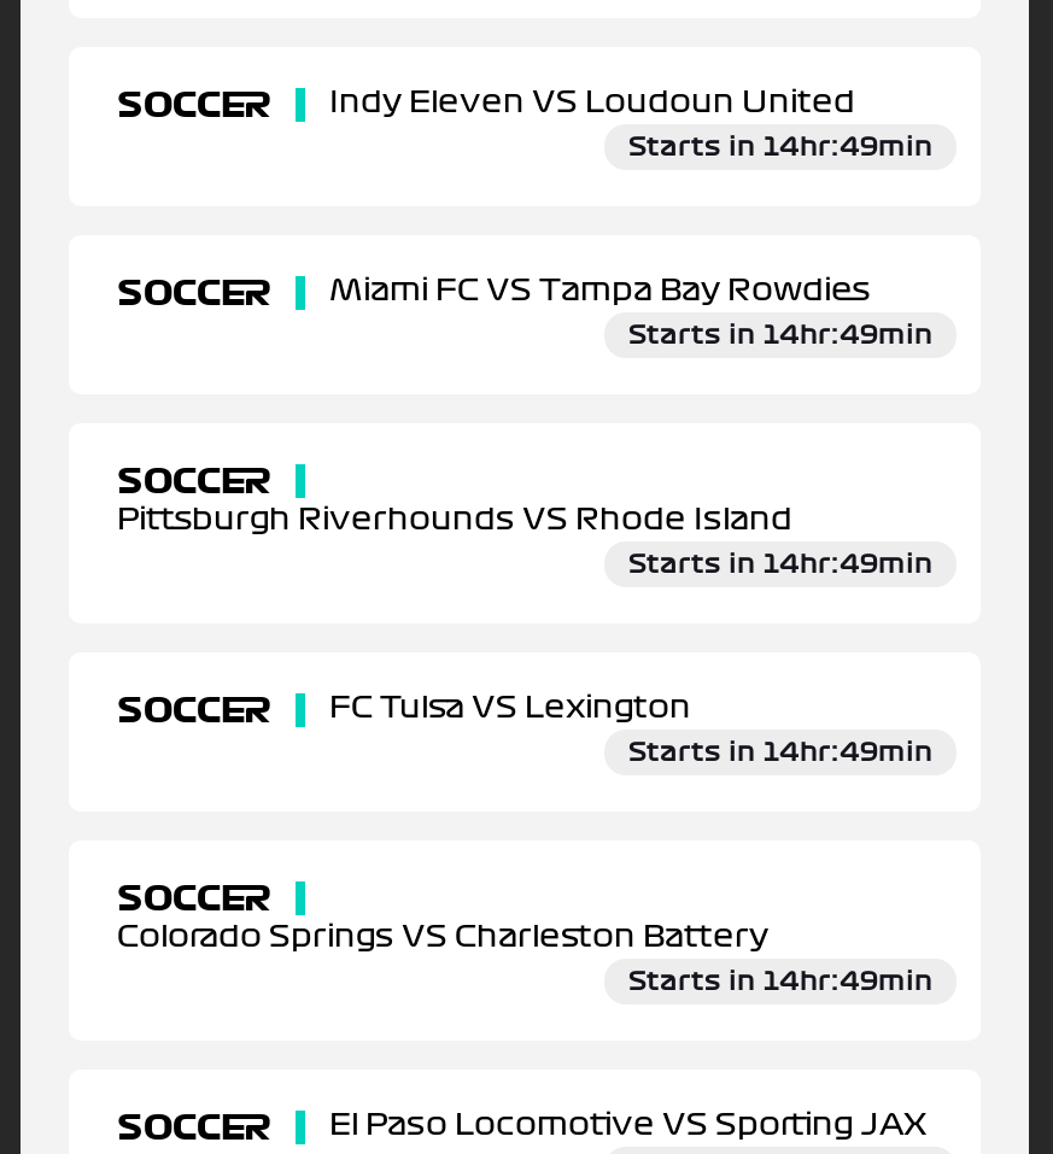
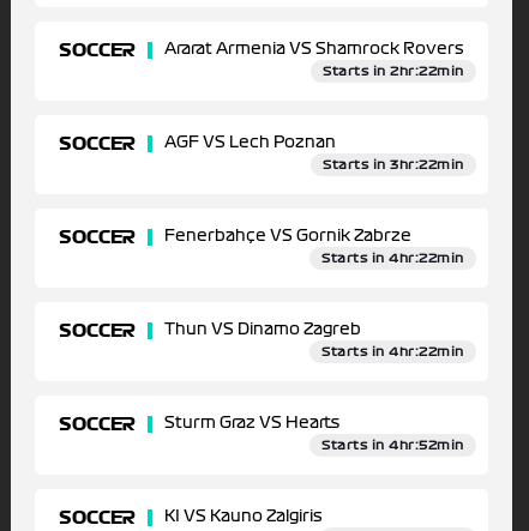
- Indy Eleven VS Loudoun United
+ Ararat Armenia VS Shamrock Rovers

- Starts in 14hr:49min
+ Starts in 2hr:22min

- Miami FC VS Tampa Bay Rowdies
+ AGF VS Lech Poznan

- Starts in 14hr:49min
+ Starts in 3hr:22min

- Pittsburgh Riverhounds VS Rhode Island
+ Fenerbahçe VS Gornik Zabrze

- Starts in 14hr:49min
+ Starts in 4hr:22min

- FC Tulsa VS Lexington
+ Thun VS Dinamo Zagreb

- Starts in 14hr:49min
+ Starts in 4hr:22min

- Colorado Springs VS Charleston Battery
+ Sturm Graz VS Hearts

- Starts in 14hr:49min
+ Starts in 4hr:52min

- El Paso Locomotive VS Sporting JAX
+ KI VS Kauno Zalgiris
